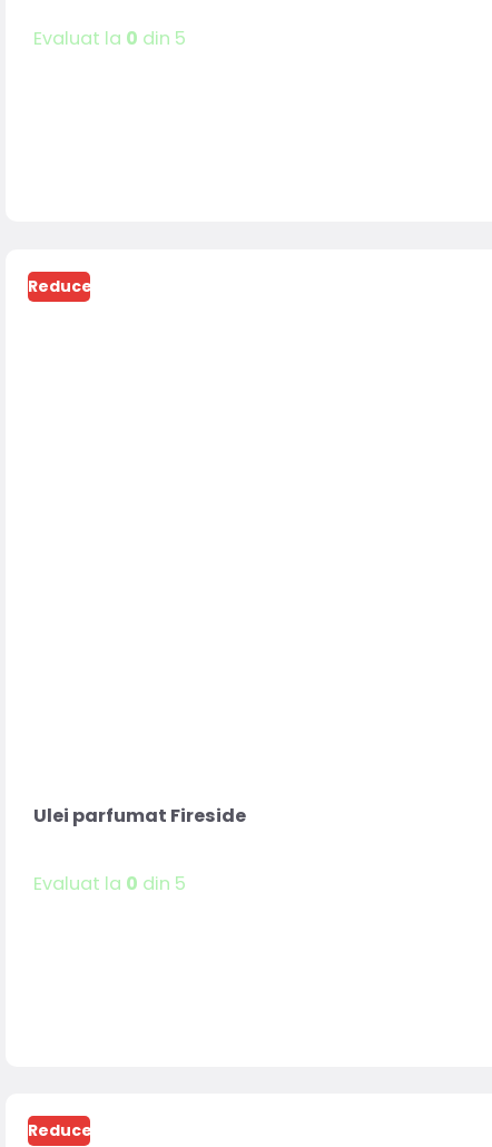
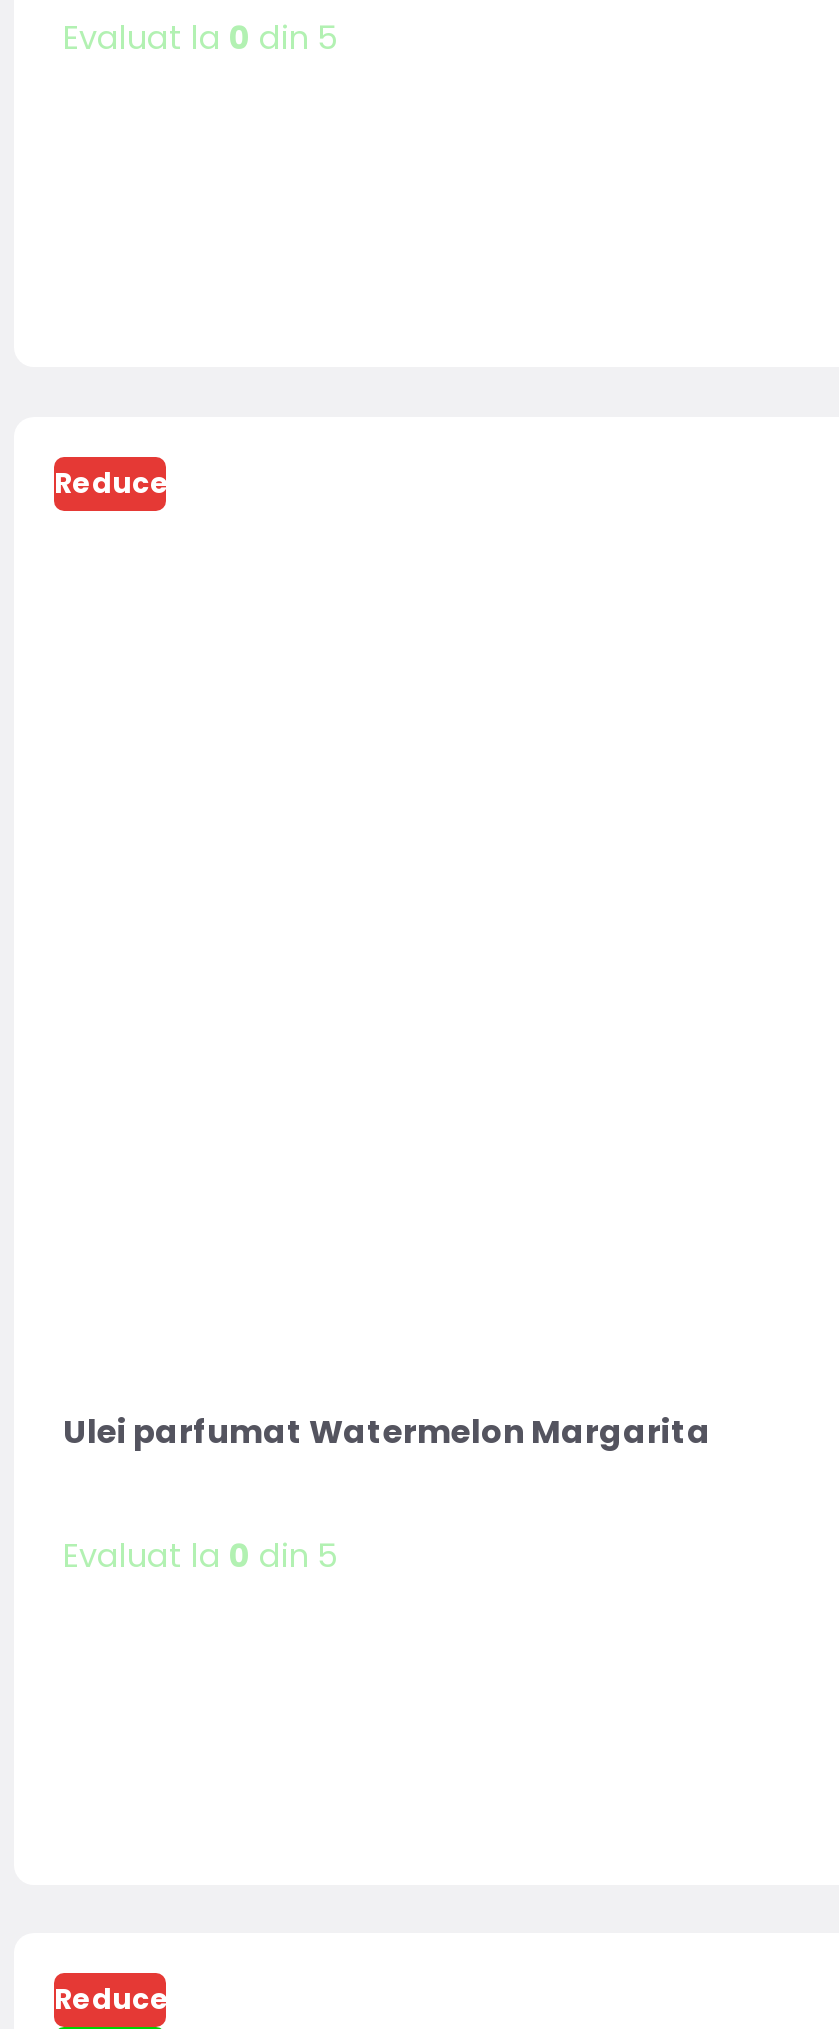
- Ulei parfumat Fireside
+ Ulei parfumat Watermelon Margarita
